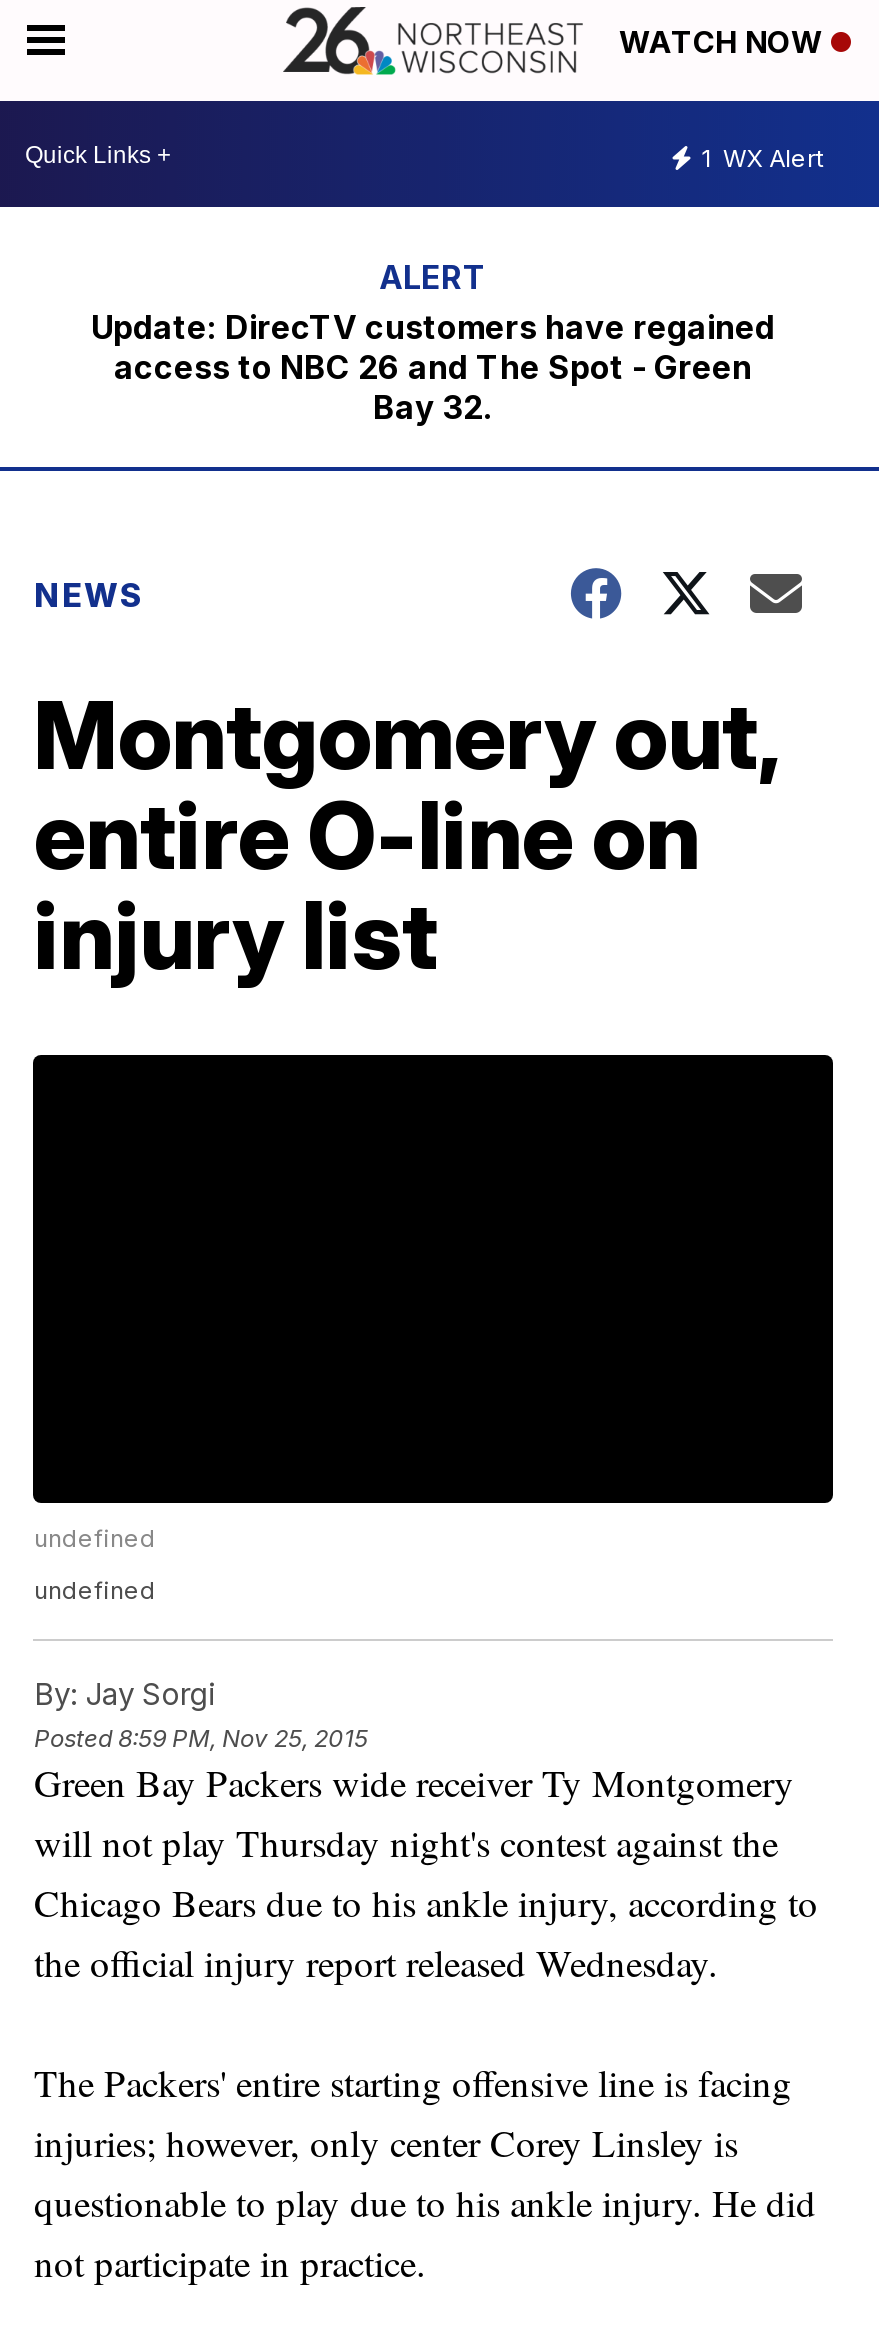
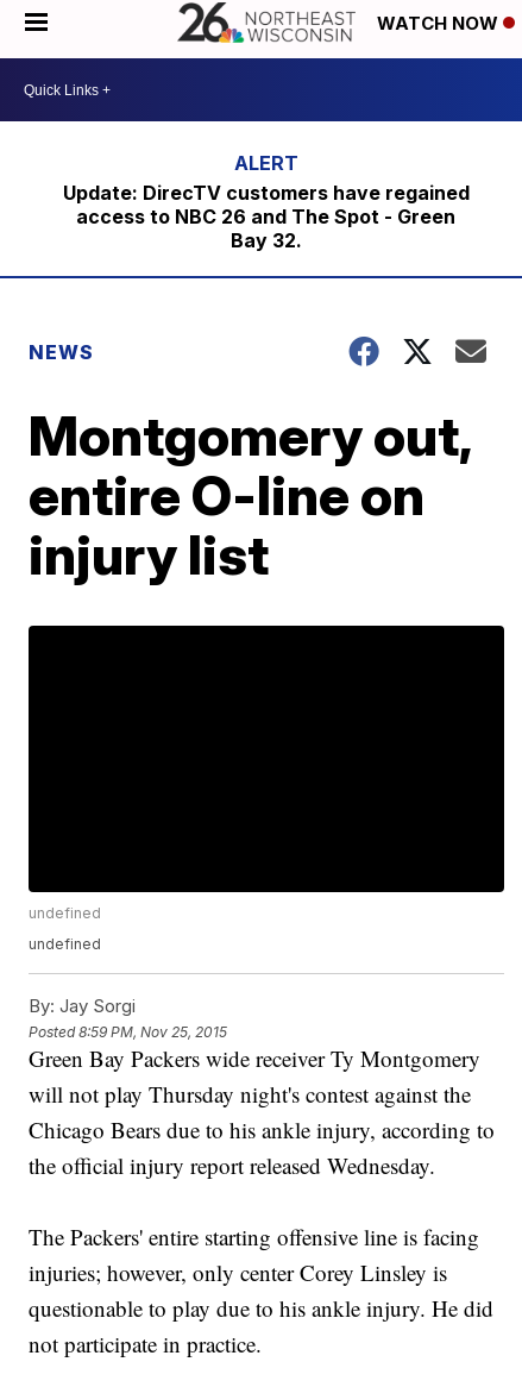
- 1 WX Alert
